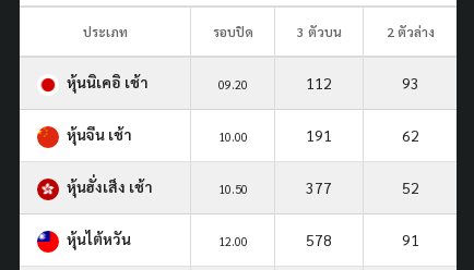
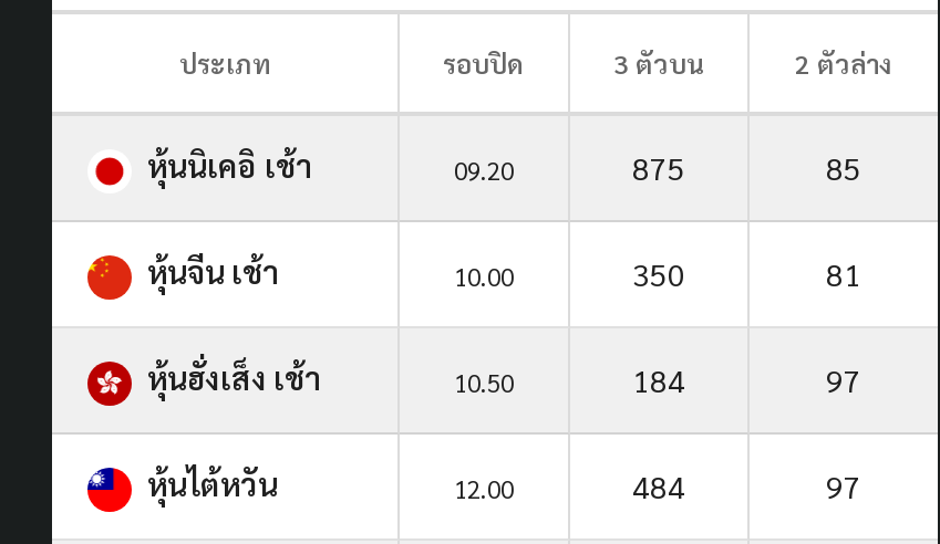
- 112
+ 875

- 93
+ 85

- 191
+ 350

- 62
+ 81

- 377
+ 184

- 52
+ 97

- 578
+ 484

- 91
+ 97
